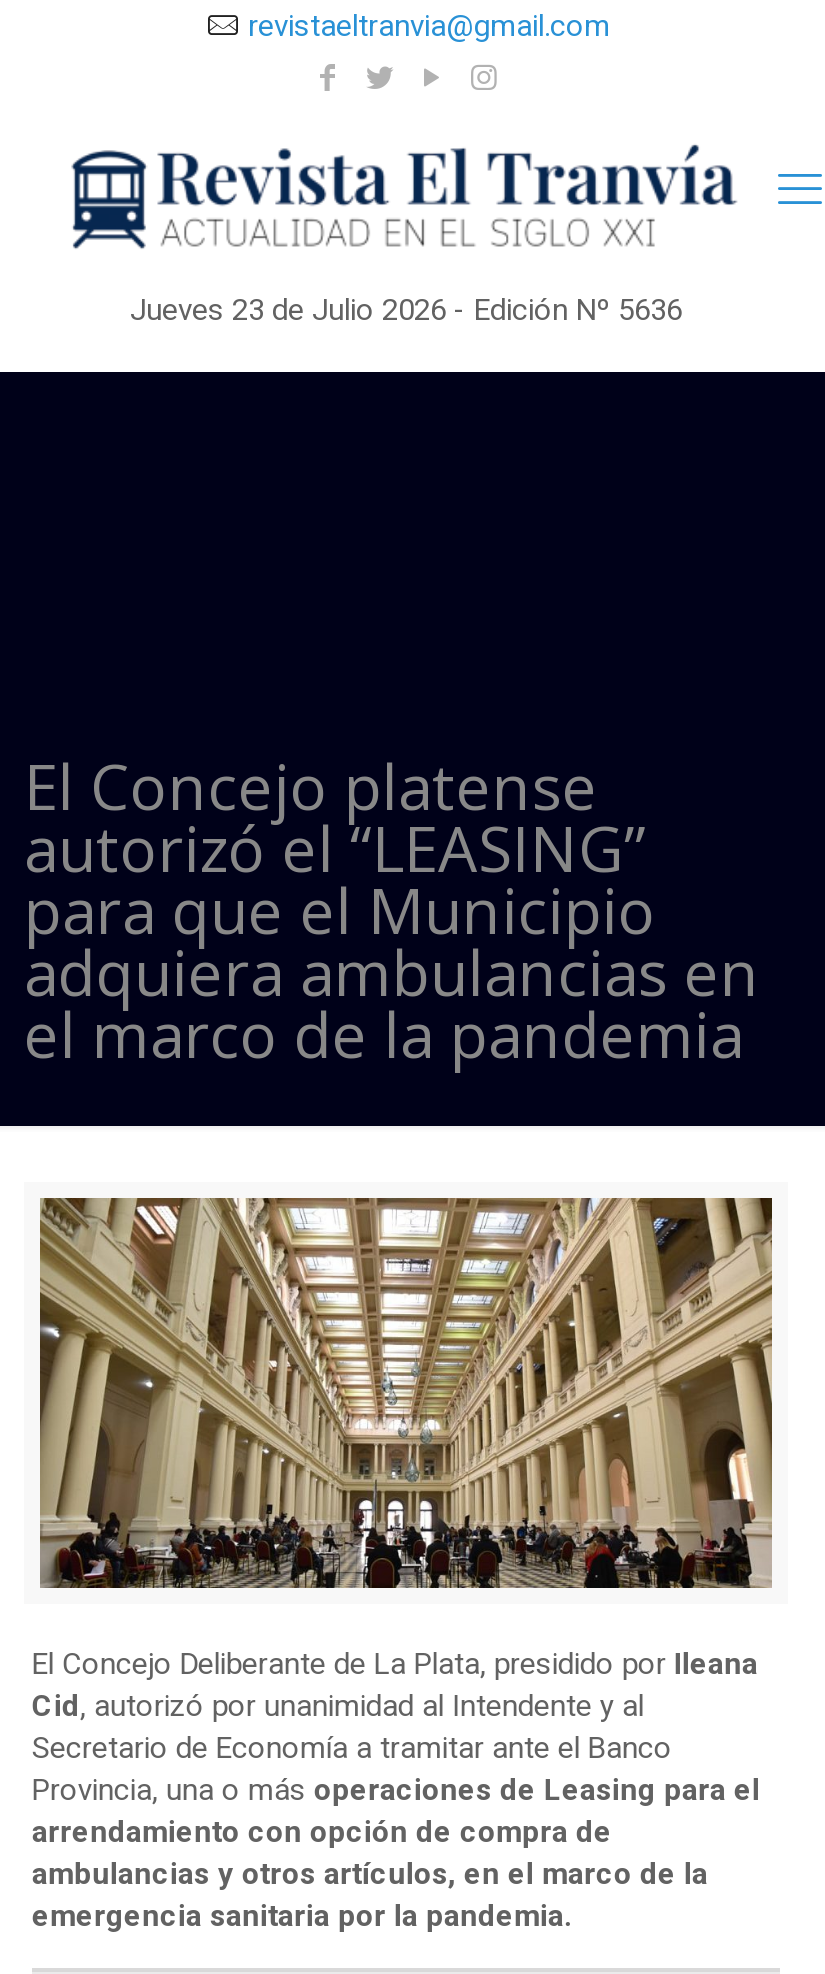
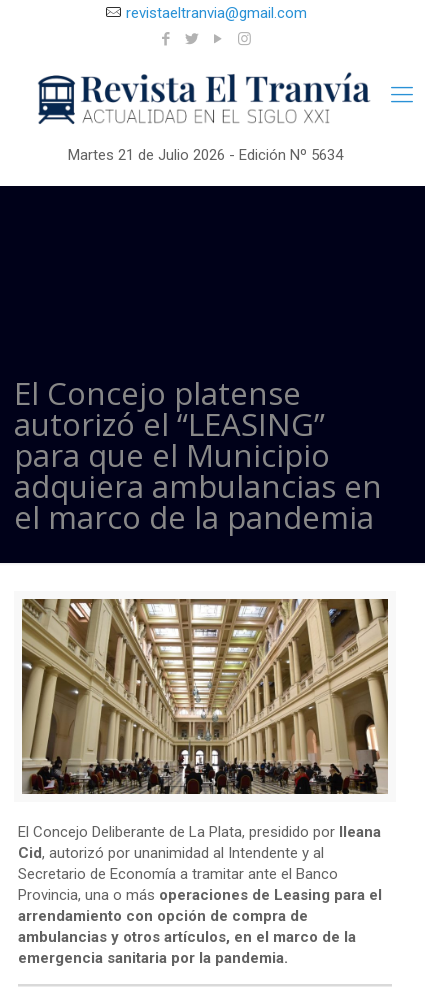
- Jueves 23 de Julio 2026 - Edición Nº 5636
+ Martes 21 de Julio 2026 - Edición Nº 5634
